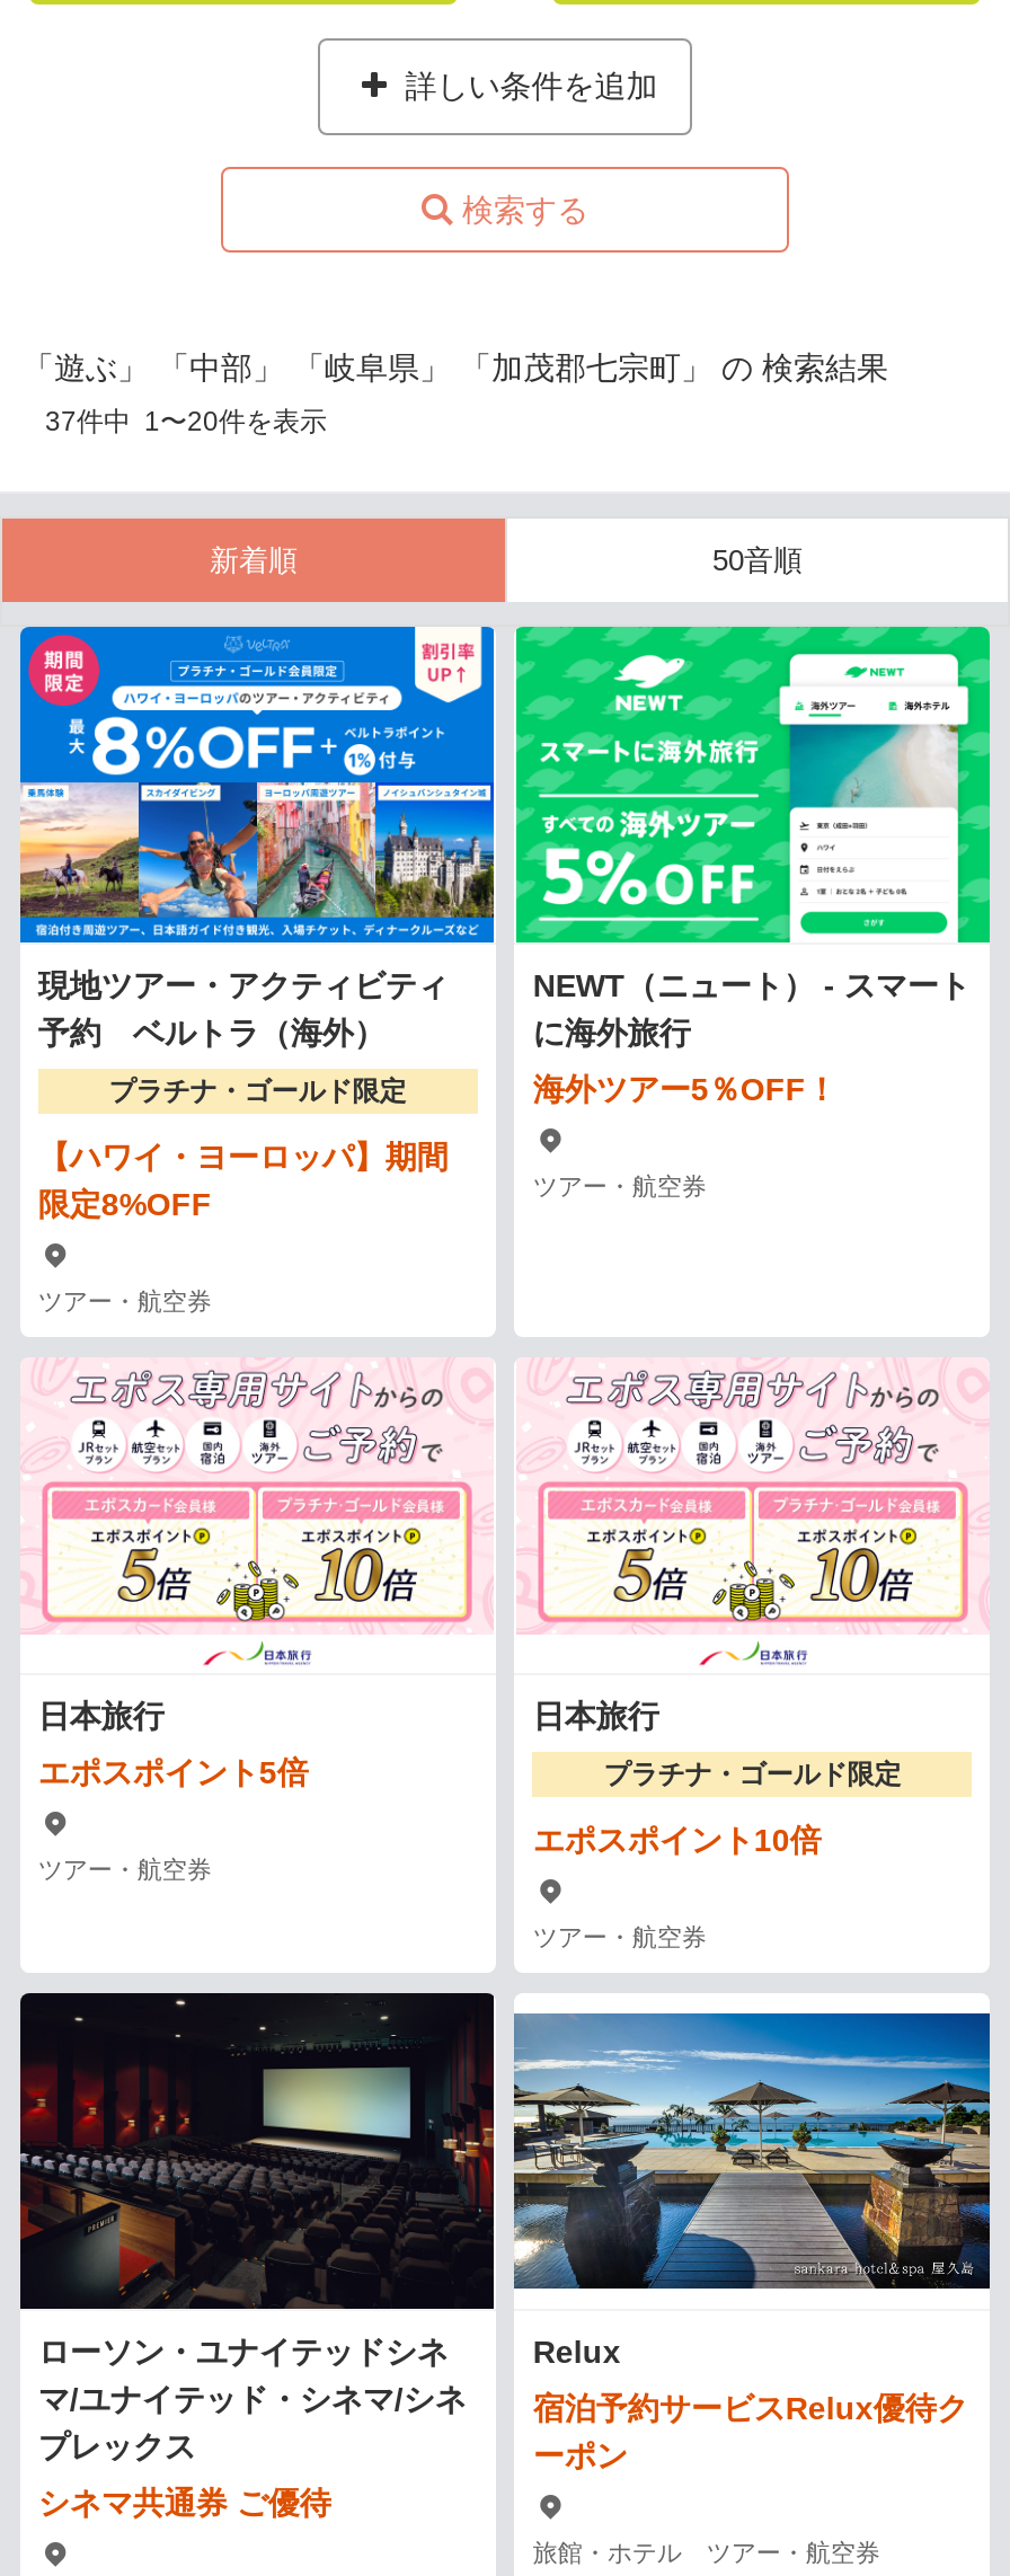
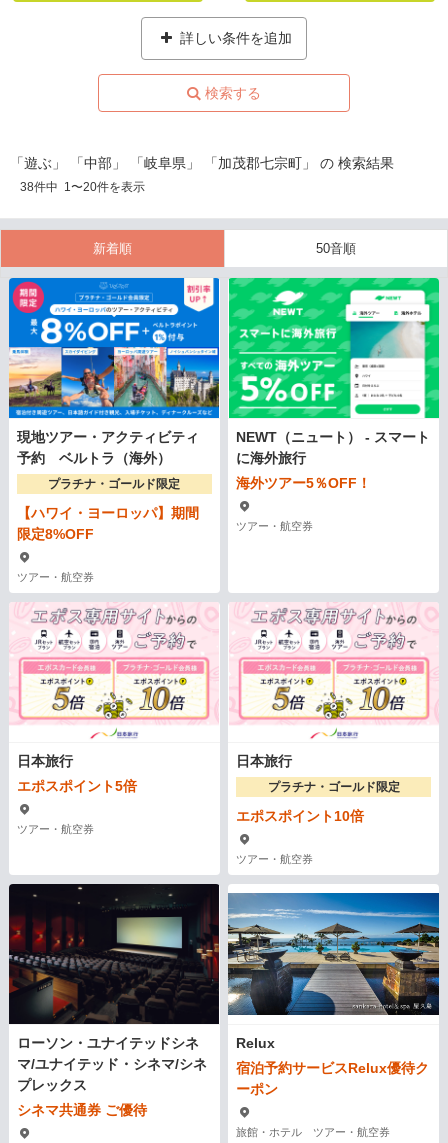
- 37件中1〜20件を表示
+ 38件中1〜20件を表示
